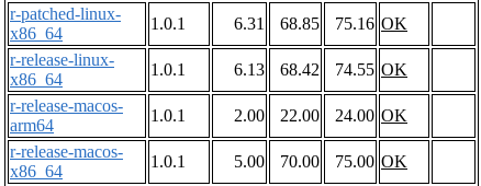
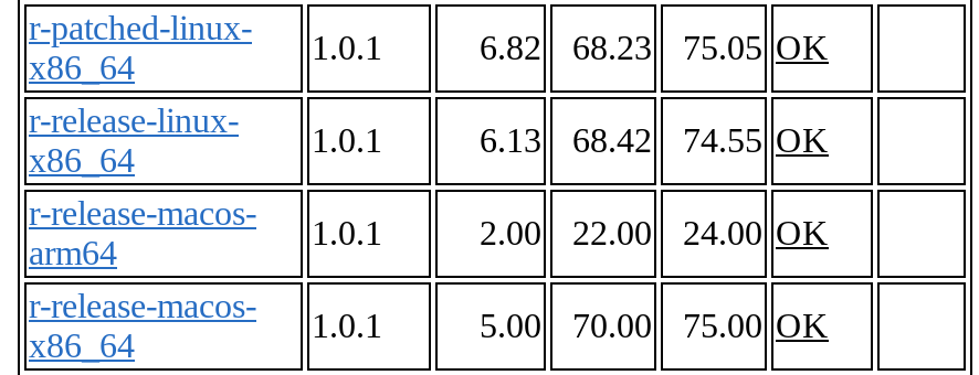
- 6.31
+ 6.82

- 68.85
+ 68.23

- 75.16 OK
+ 75.05 OK
